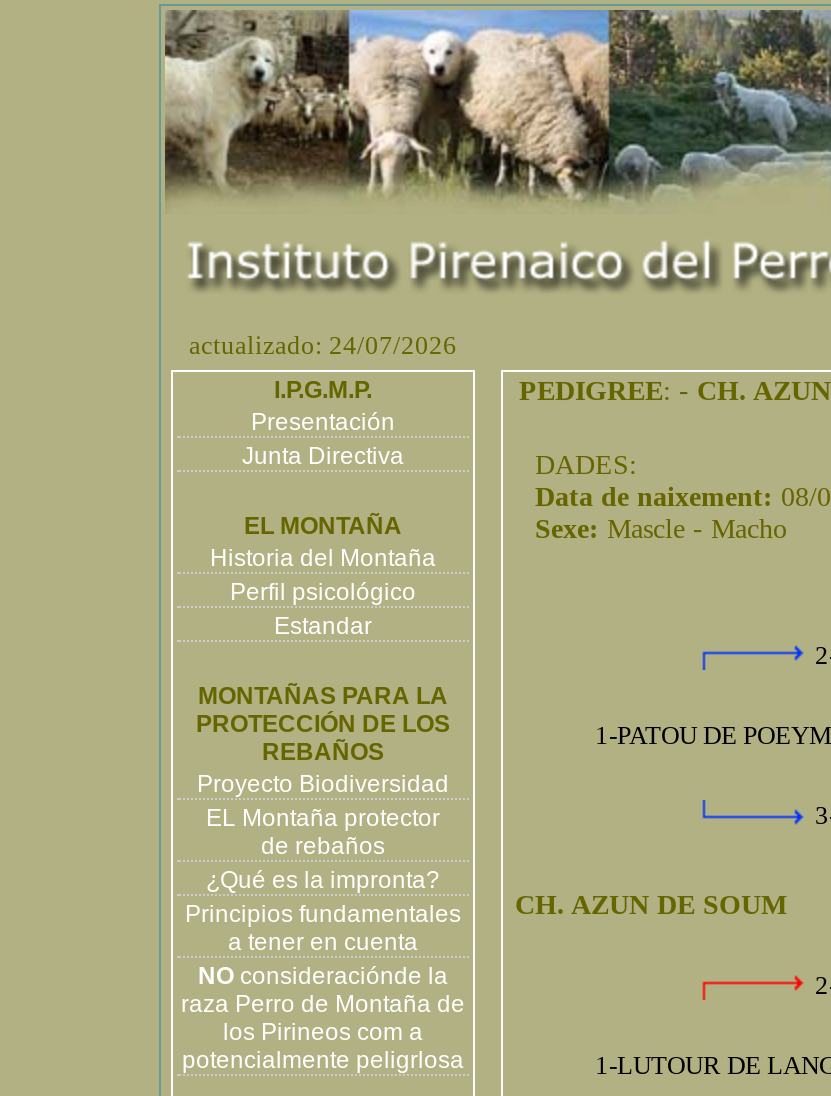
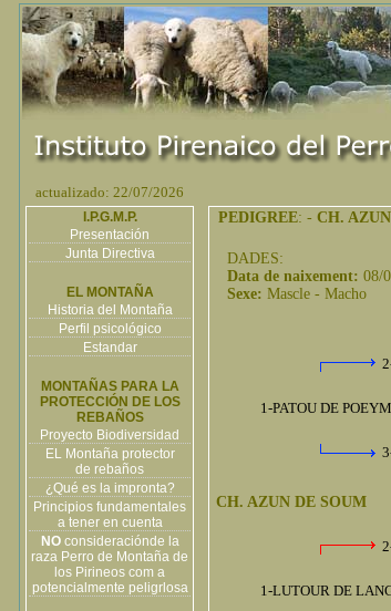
- actualizado: 24/07/2026
+ actualizado: 22/07/2026
